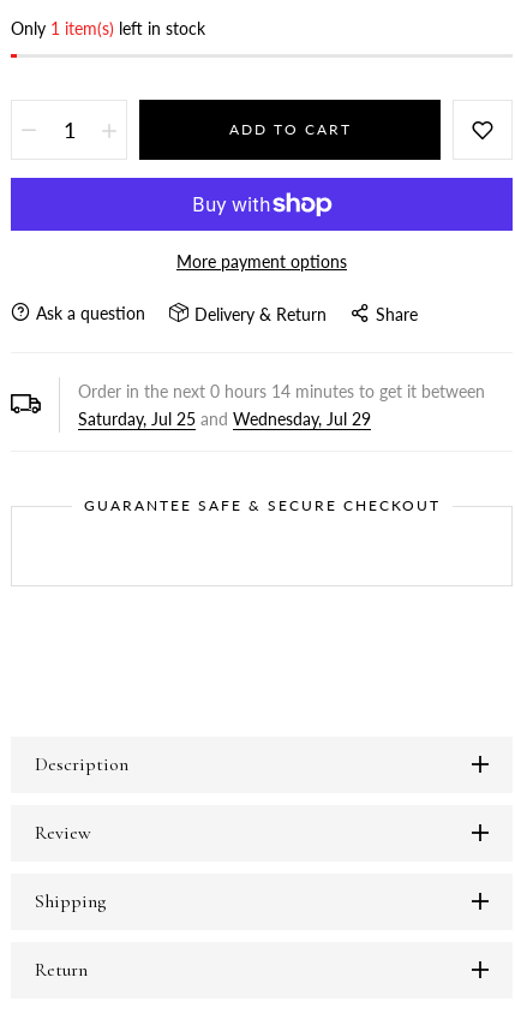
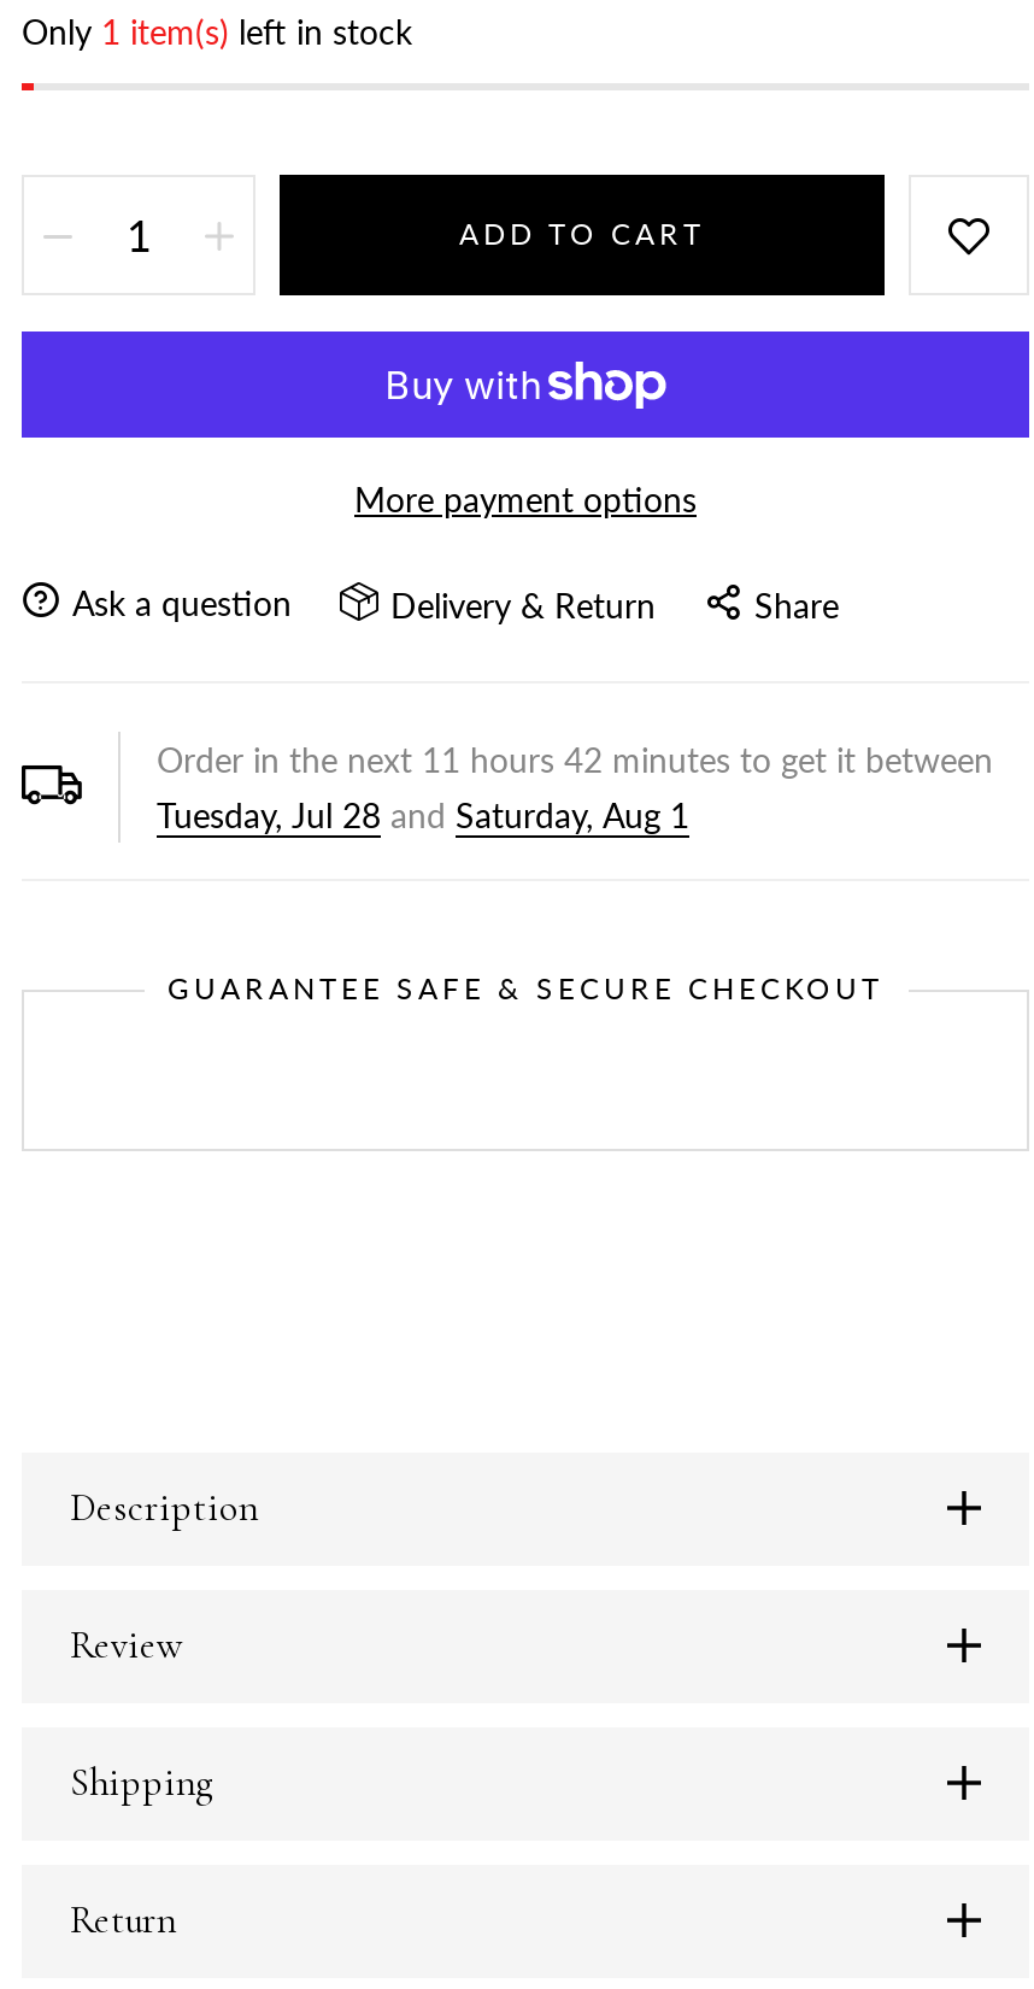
- Order in the next 0 hours 14 minutes to get it between
+ Order in the next 11 hours 42 minutes to get it between

- Saturday, Jul 25 and Wednesday, Jul 29
+ Tuesday, Jul 28 and Saturday, Aug 1
